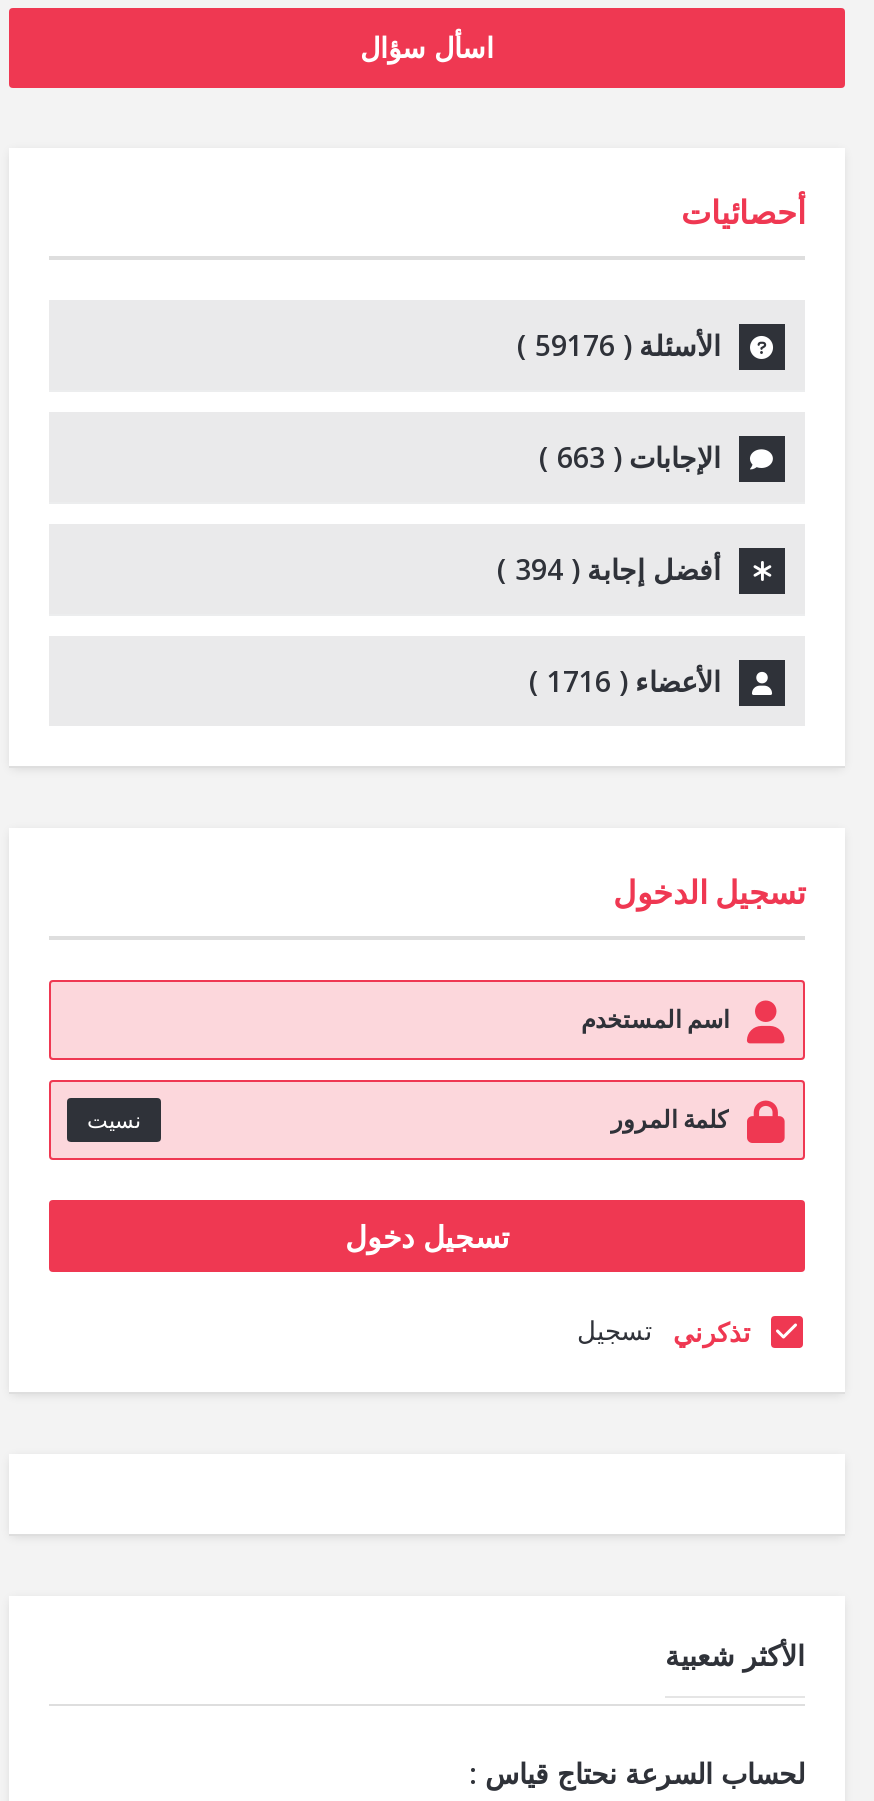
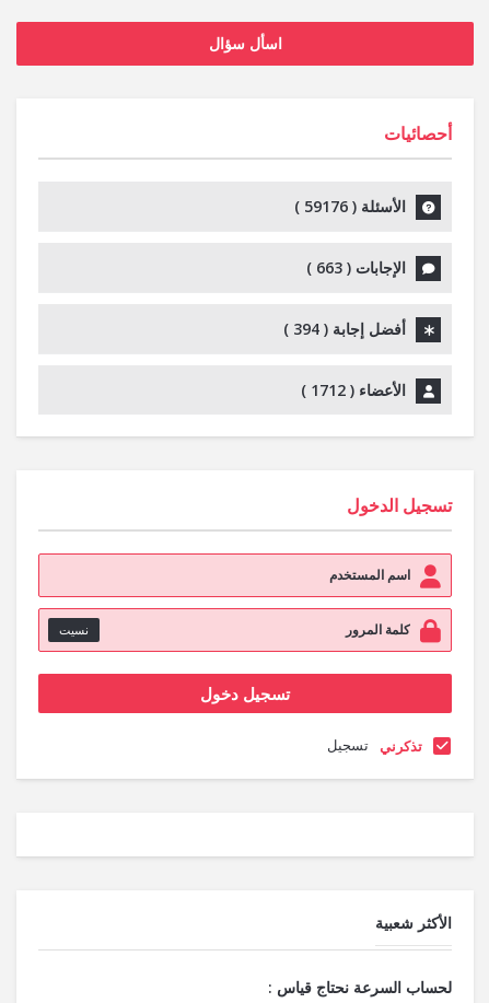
- الأعضاء (1716)
+ الأعضاء (1712)
